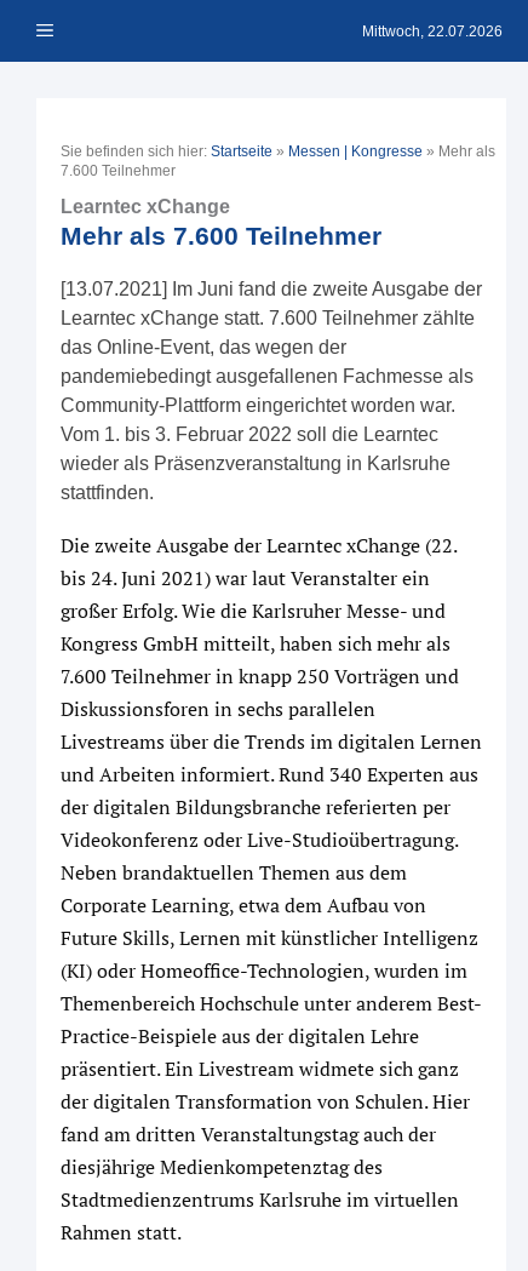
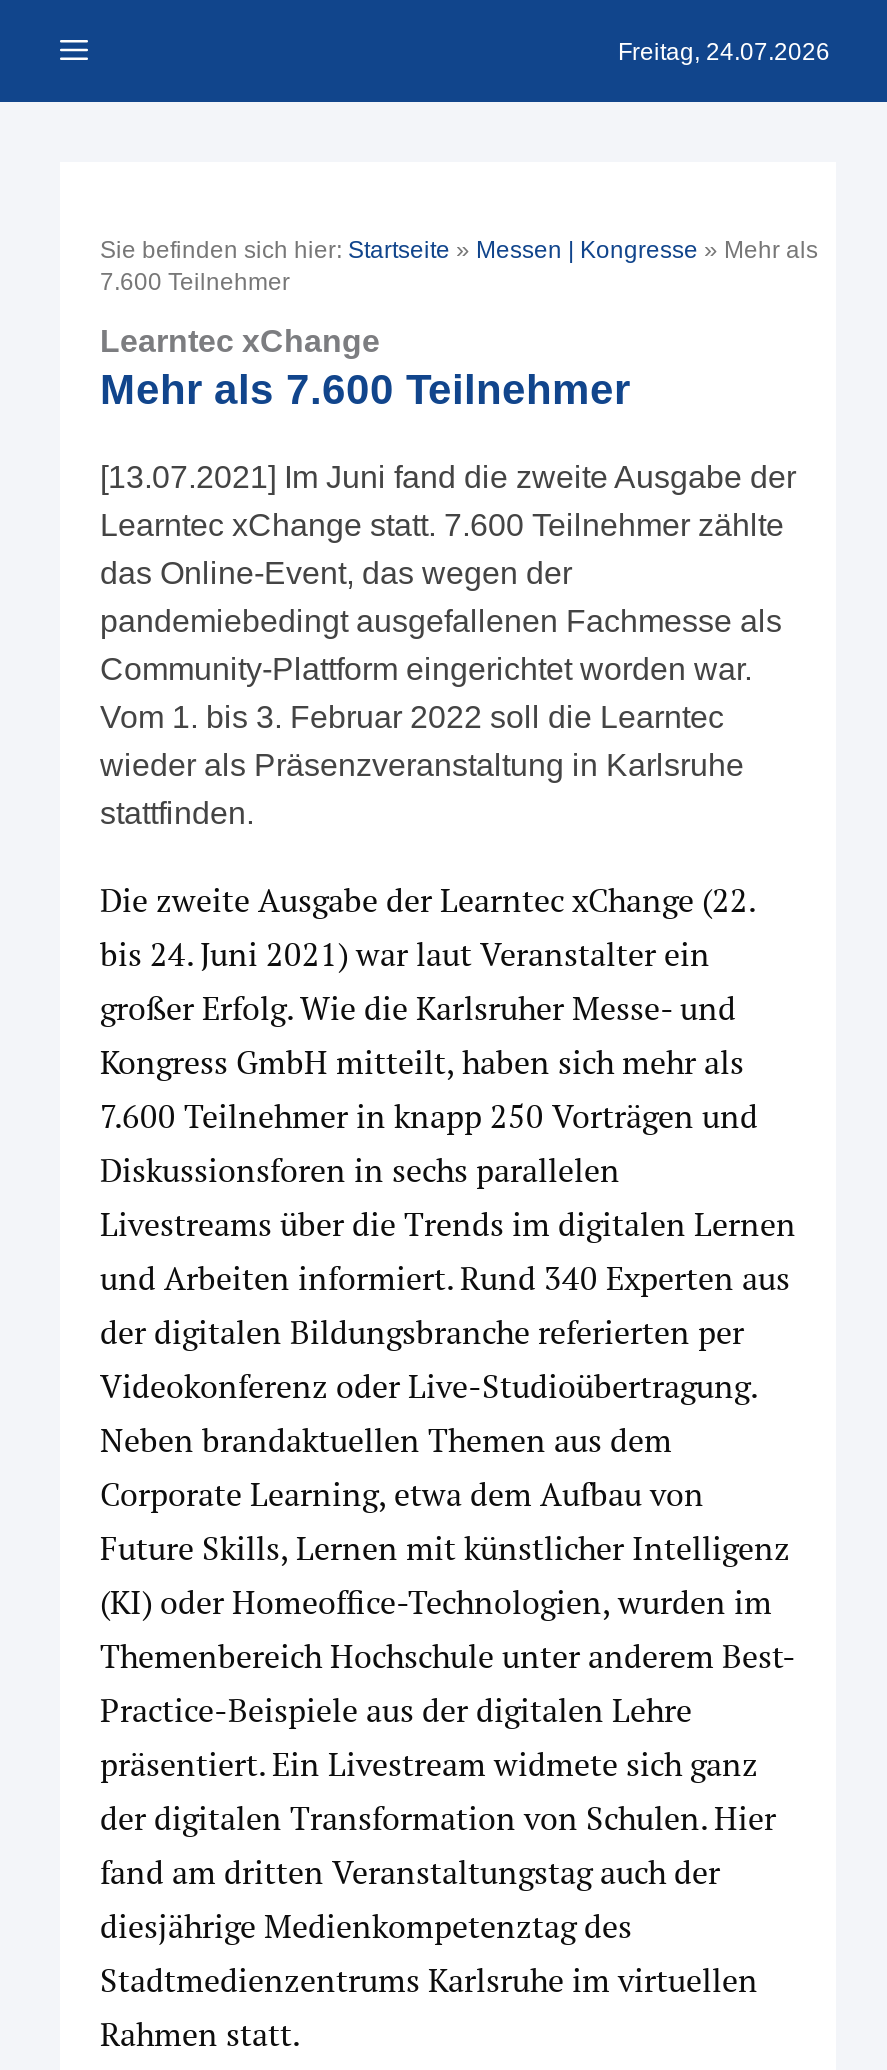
- Mittwoch, 22.07.2026
+ Freitag, 24.07.2026
